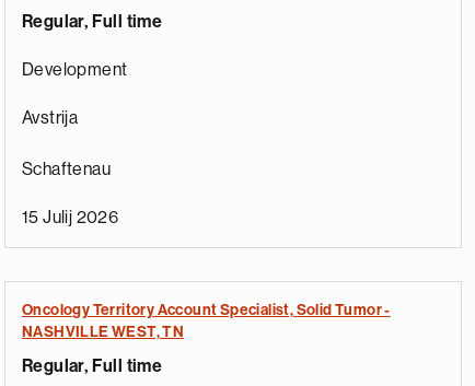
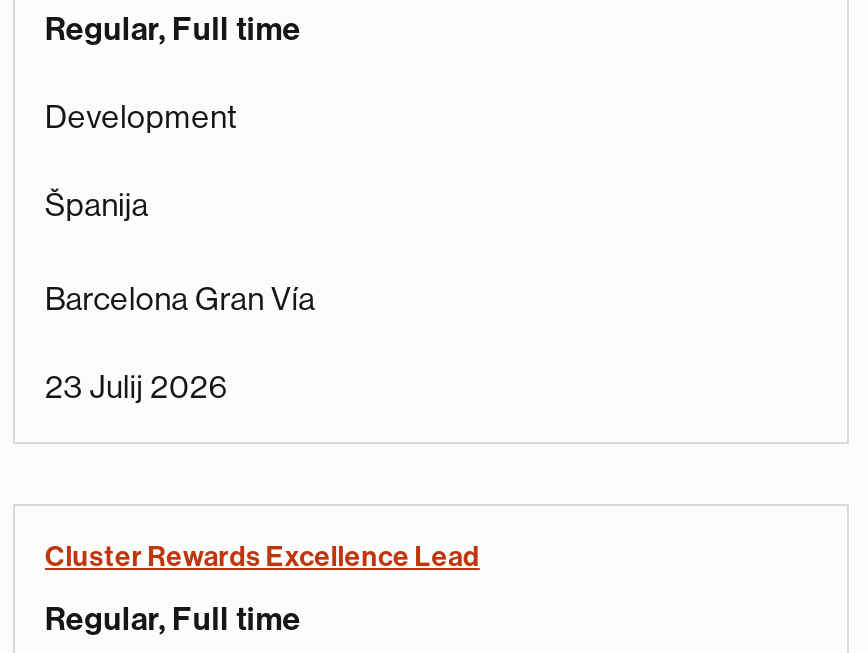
- Avstrija
+ Španija

- Schaftenau
+ Barcelona Gran Vía

- 15 Julij 2026
+ 23 Julij 2026

- Oncology Territory Account Specialist, Solid Tumor -
- NASHVILLE WEST, TN
+ Cluster Rewards Excellence Lead
